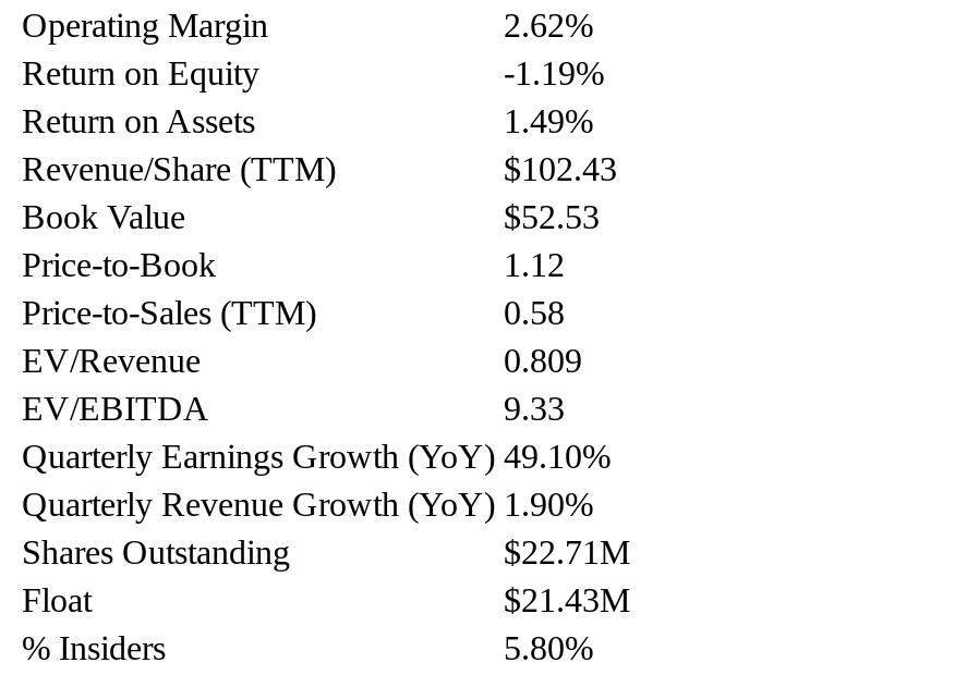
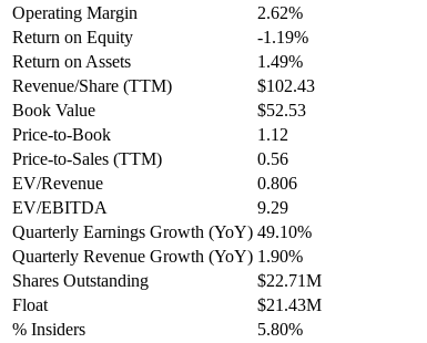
- 0.58
+ 0.56

- 0.809
+ 0.806

- 9.33
+ 9.29
